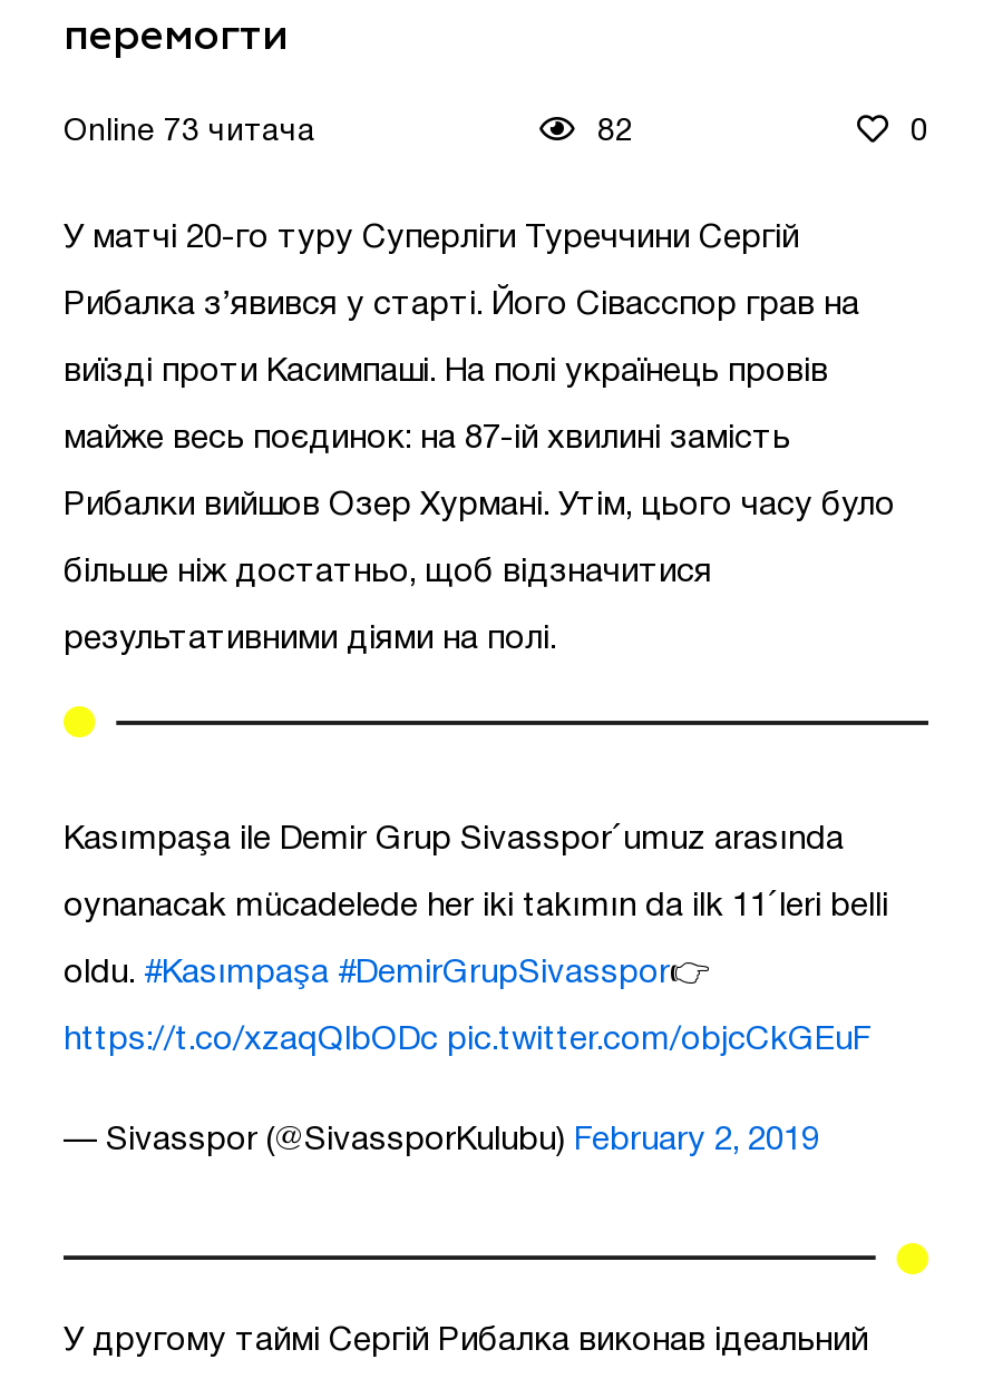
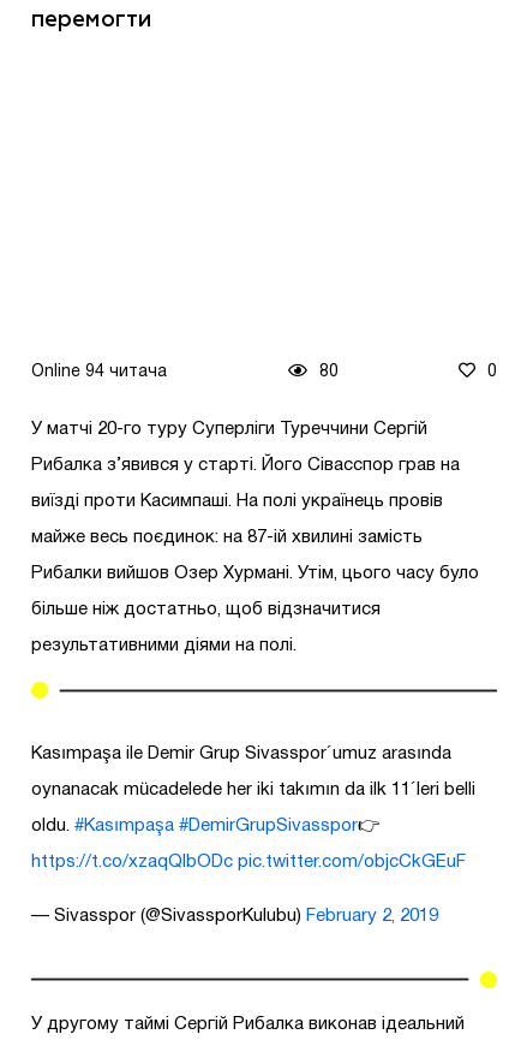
- Online 73 читача
+ Online 94 читача

- 82
+ 80
